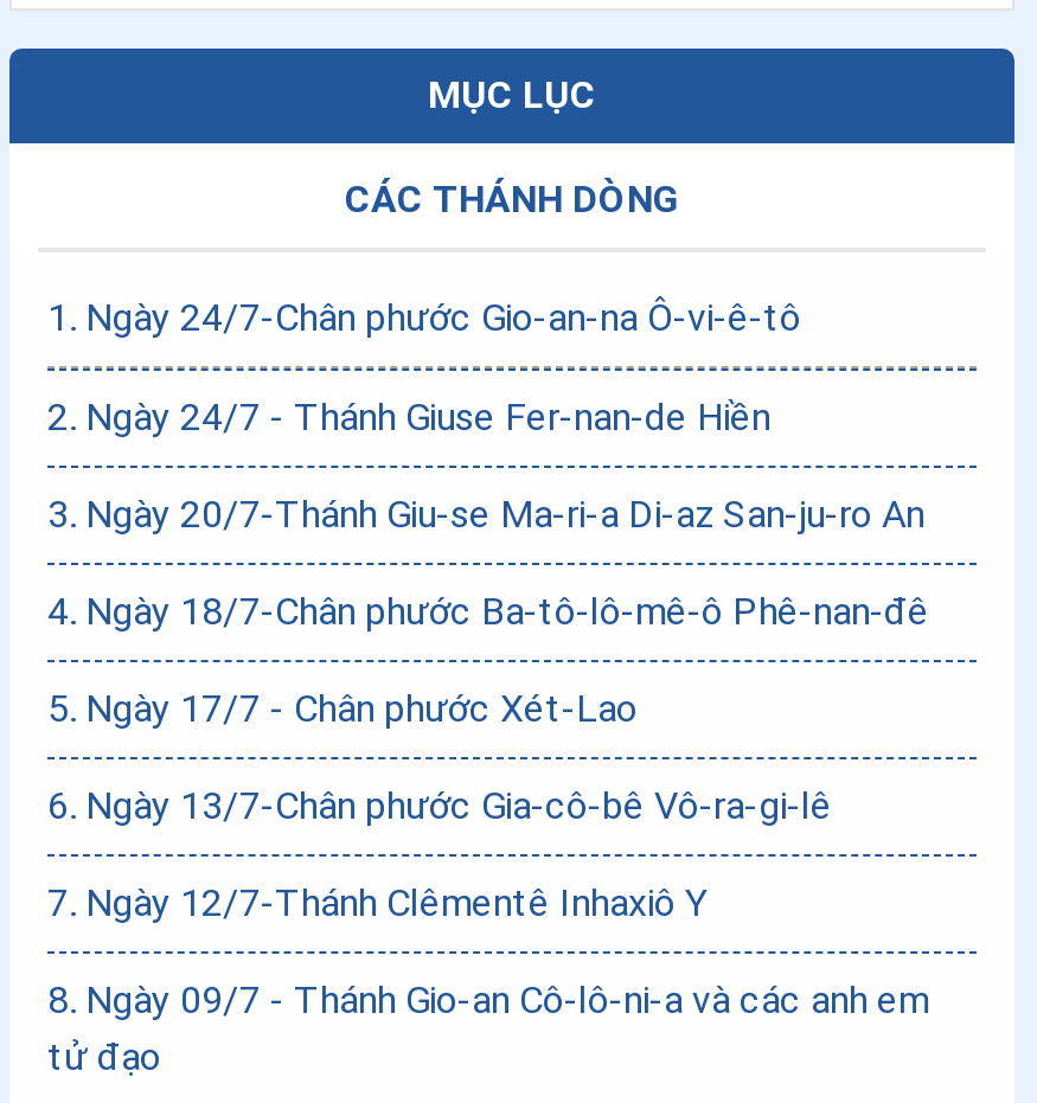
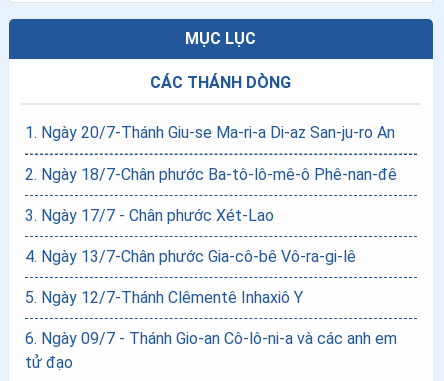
- 1. Ngày 24/7-Chân phước Gio-an-na Ô-vi-ê-tô
- 2. Ngày 24/7 - Thánh Giuse Fer-nan-de Hiền
- 3. Ngày 20/7-Thánh Giu-se Ma-ri-a Di-az San-ju-ro An
- 4. Ngày 18/7-Chân phước Ba-tô-lô-mê-ô Phê-nan-đê
- 5. Ngày 17/7 - Chân phước Xét-Lao
- 6. Ngày 13/7-Chân phước Gia-cô-bê Vô-ra-gi-lê
- 7. Ngày 12/7-Thánh Clêmentê Inhaxiô Y
- 8. Ngày 09/7 - Thánh Gio-an Cô-lô-ni-a và các anh em
+ 1. Ngày 20/7-Thánh Giu-se Ma-ri-a Di-az San-ju-ro An
+ 2. Ngày 18/7-Chân phước Ba-tô-lô-mê-ô Phê-nan-đê
+ 3. Ngày 17/7 - Chân phước Xét-Lao
+ 4. Ngày 13/7-Chân phước Gia-cô-bê Vô-ra-gi-lê
+ 5. Ngày 12/7-Thánh Clêmentê Inhaxiô Y
+ 6. Ngày 09/7 - Thánh Gio-an Cô-lô-ni-a và các anh em
